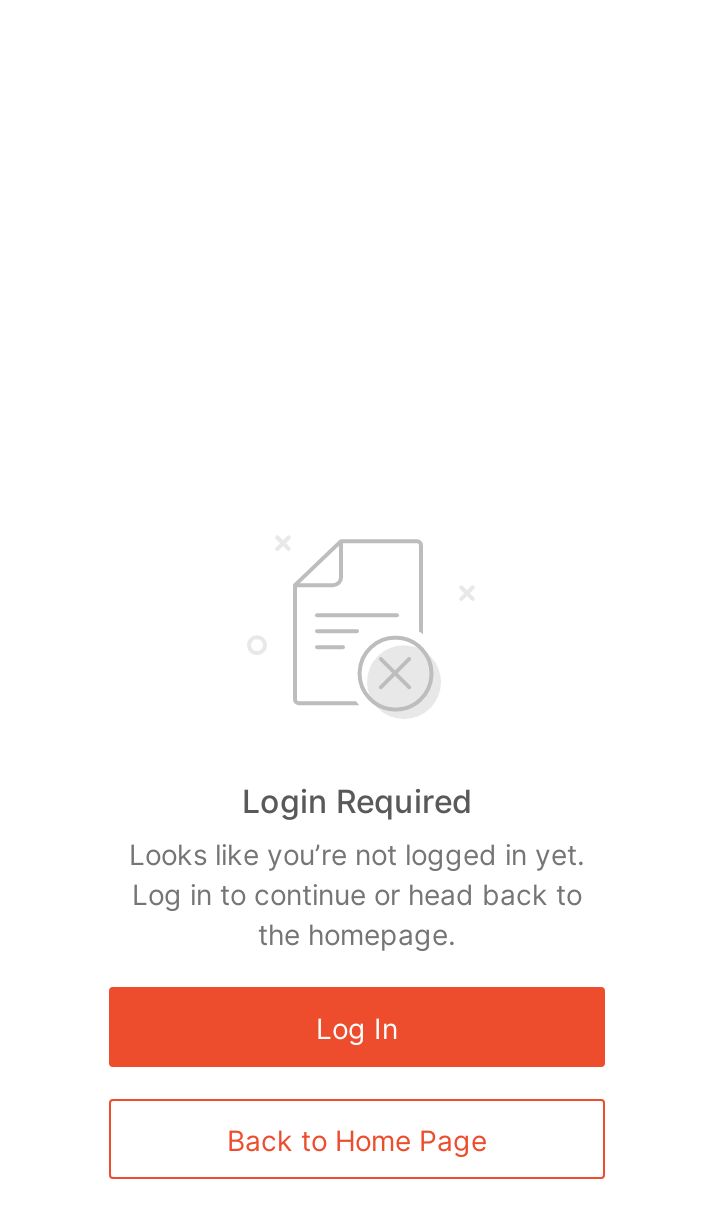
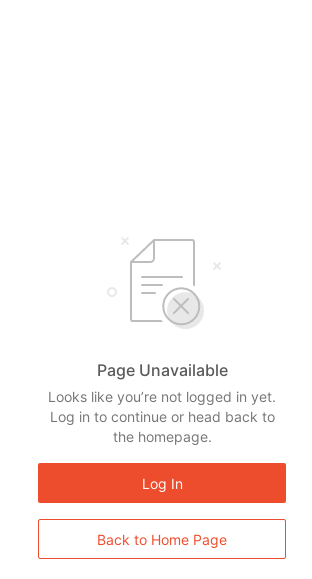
- Login Required
+ Page Unavailable
